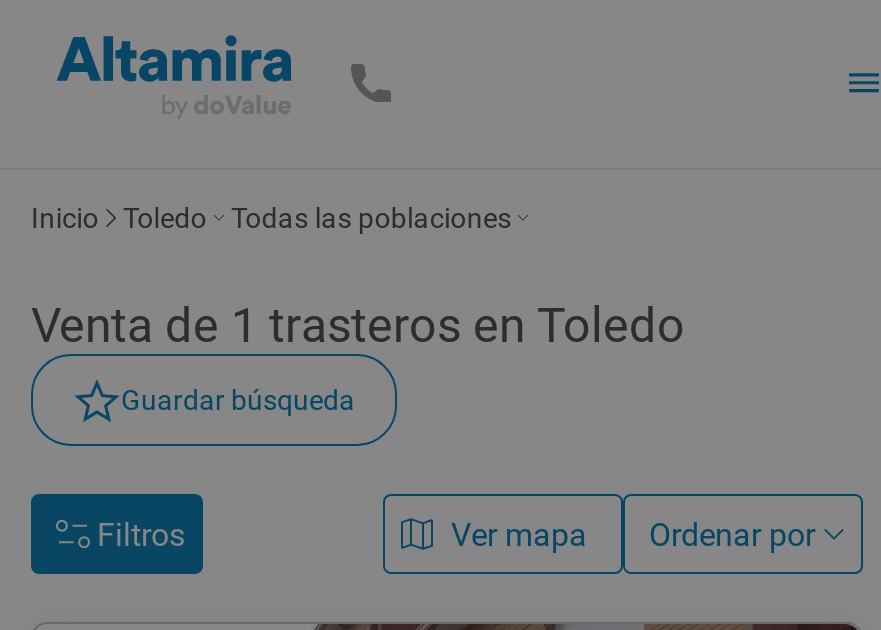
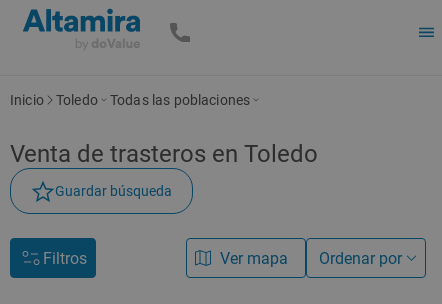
- Venta de 1 trasteros en Toledo
+ Venta de trasteros en Toledo
